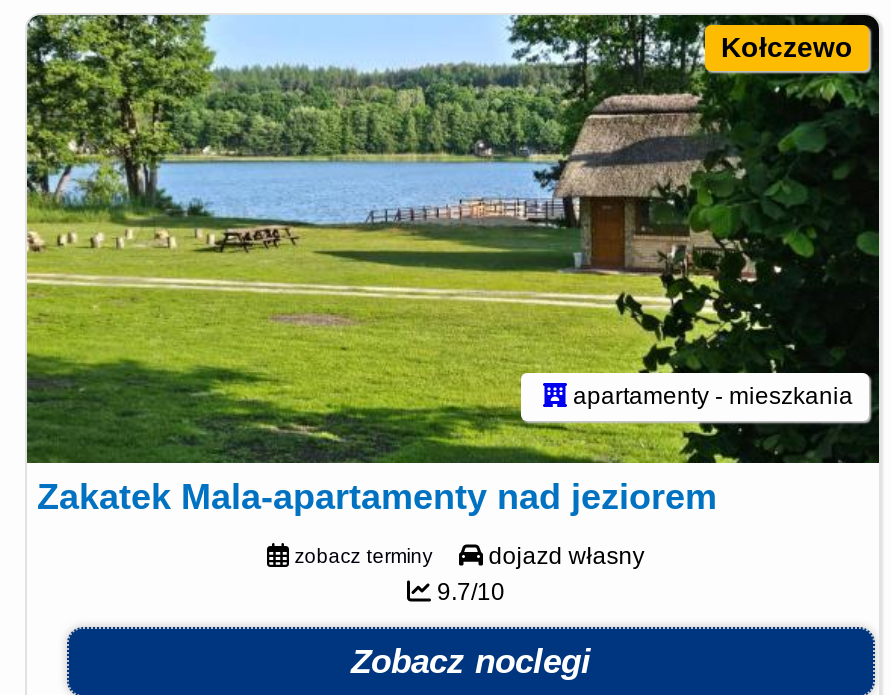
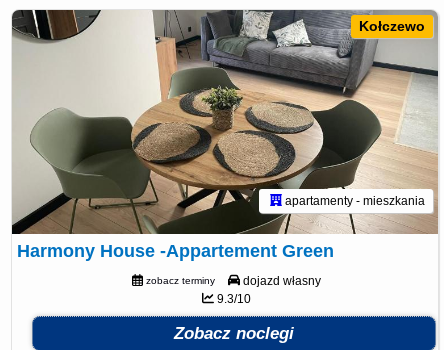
- [image]
- Zakatek Mala-apartamenty nad jeziorem
+ [image]
+ Harmony House -Appartement Green

- 9.7/10
+ 9.3/10
